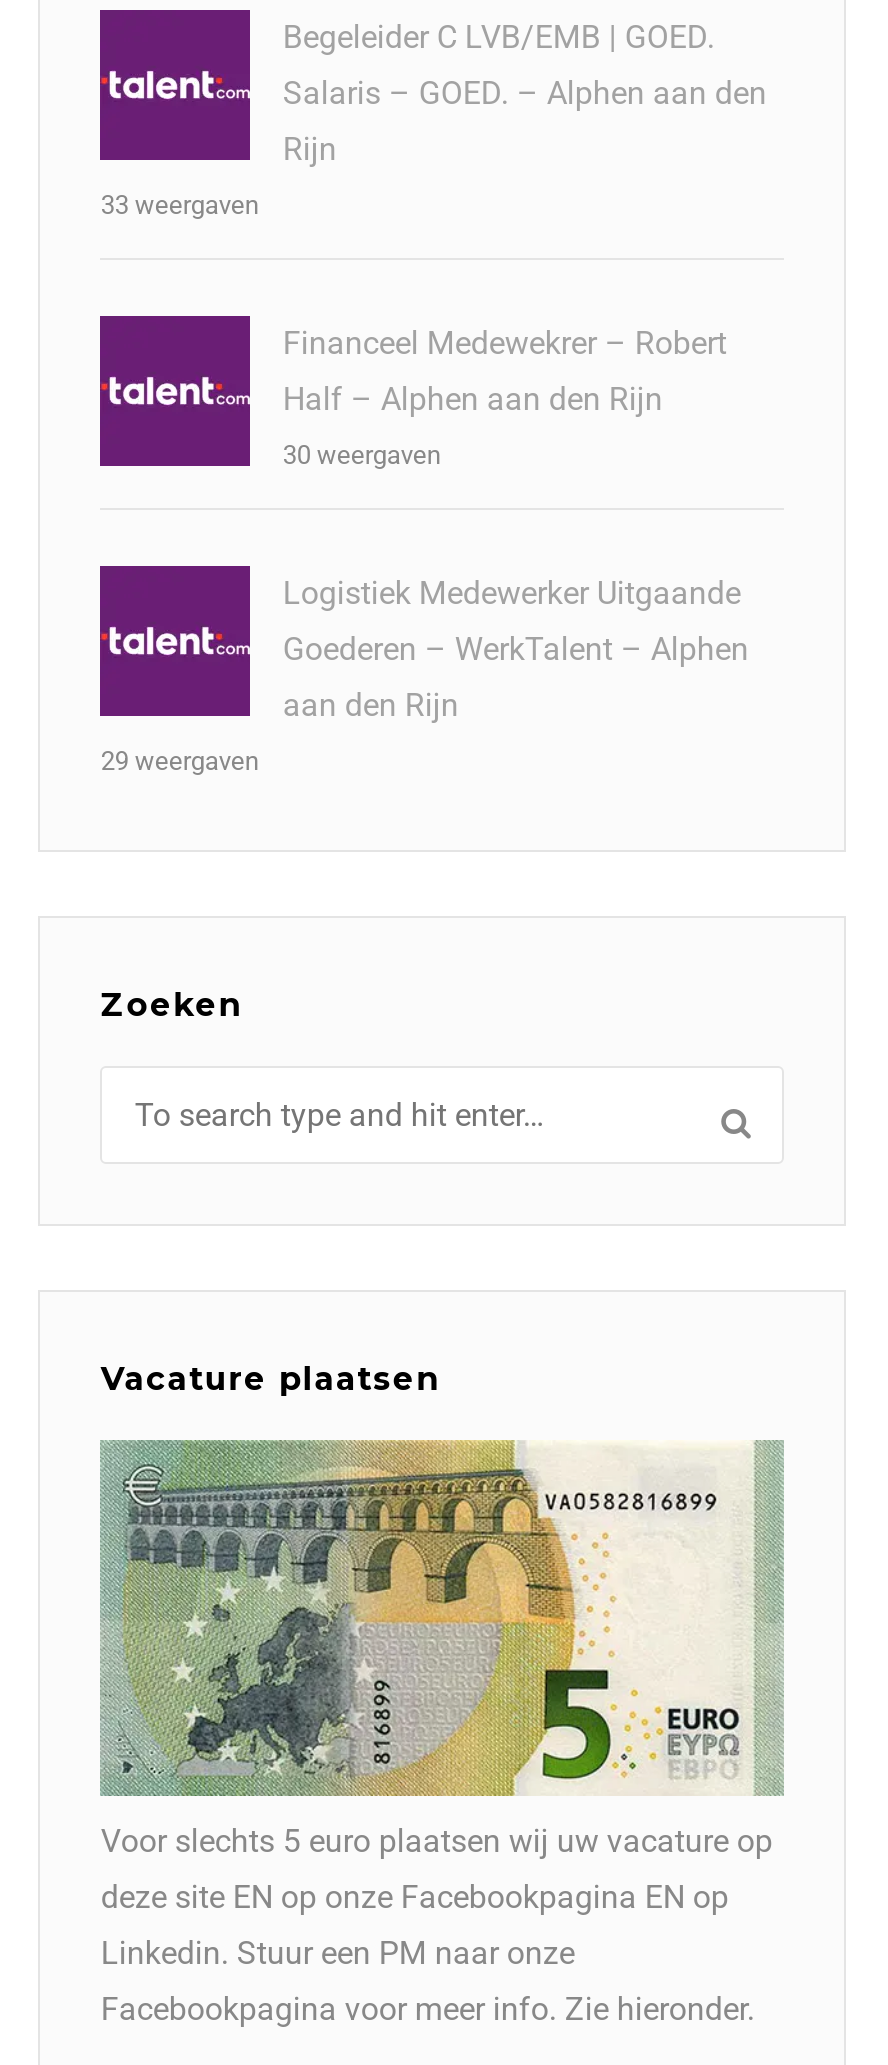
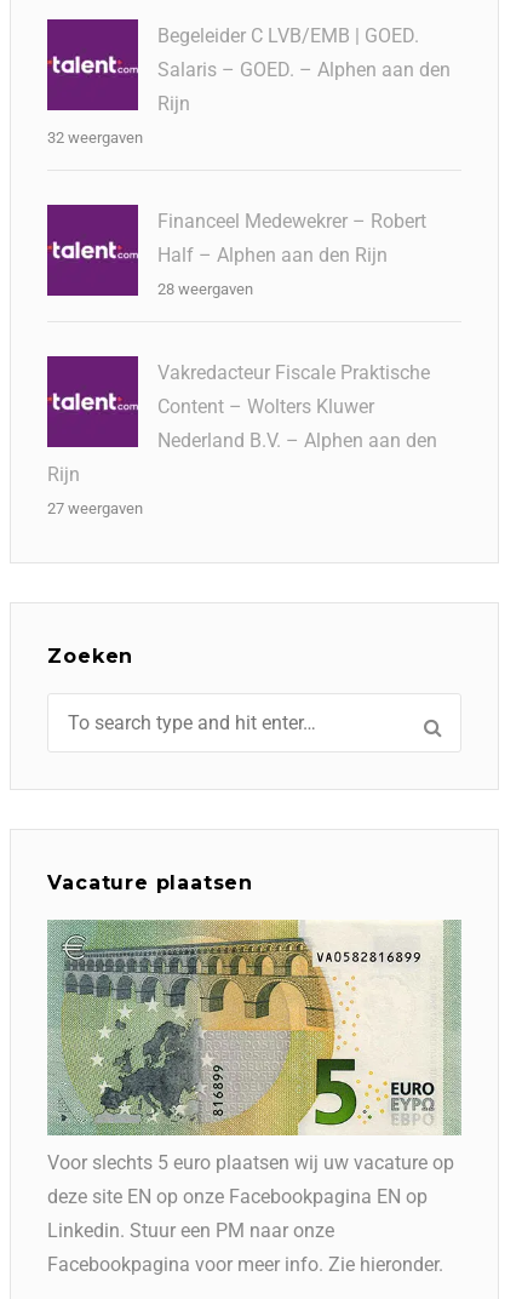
- 33 weergaven
+ 32 weergaven

- 30 weergaven
+ 28 weergaven

- Logistiek Medewerker Uitgaande
- Goederen – WerkTalent – Alphen
- aan den Rijn
- 29 weergaven
+ Vakredacteur Fiscale Praktische
+ Content – Wolters Kluwer
+ Nederland B.V. – Alphen aan den
+ Rijn
+ 27 weergaven
